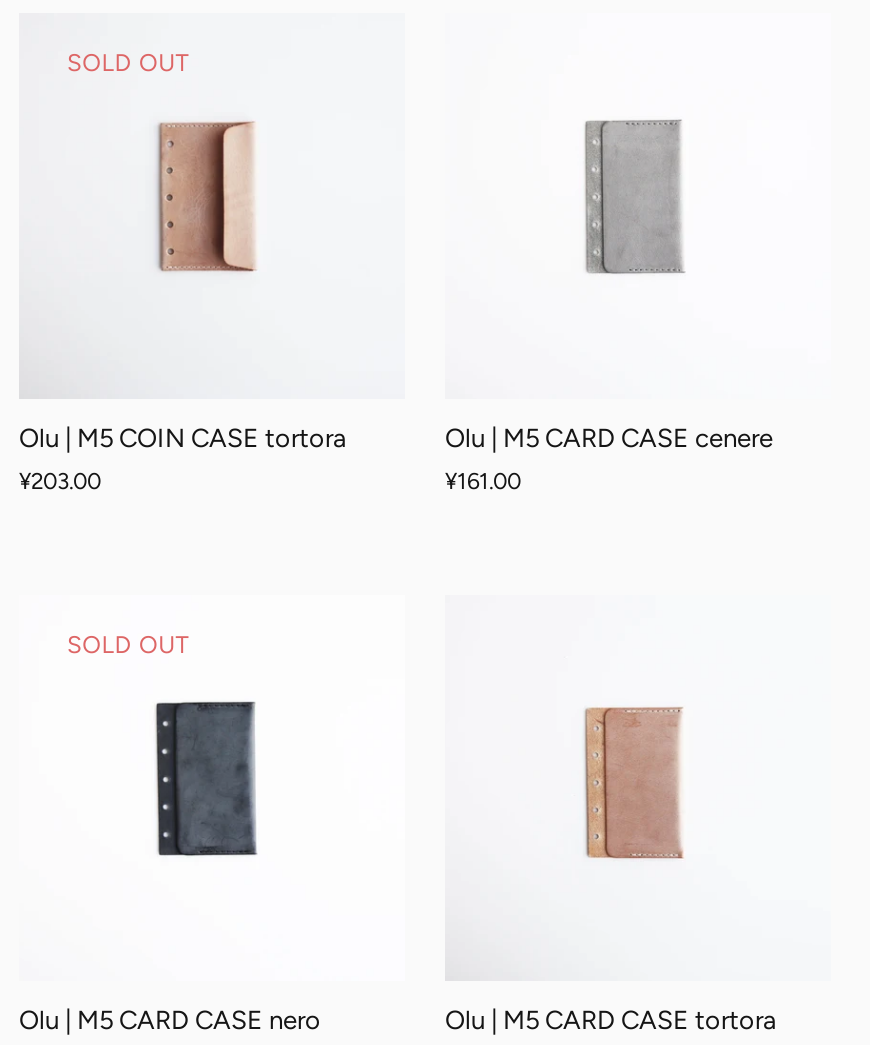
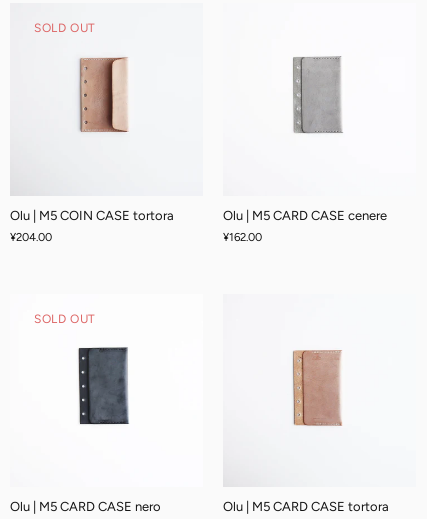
- ¥203.00
+ ¥204.00

- ¥161.00
+ ¥162.00
